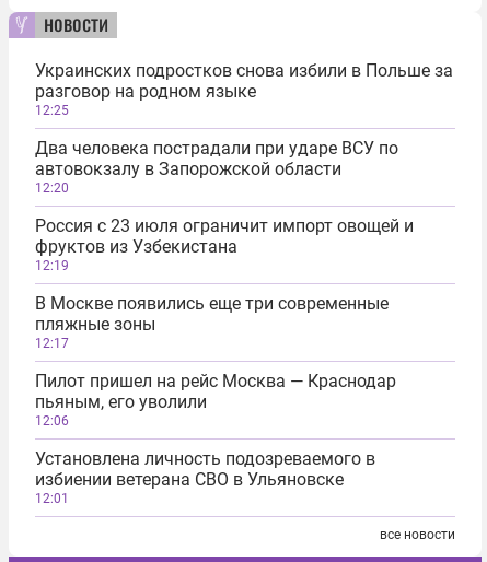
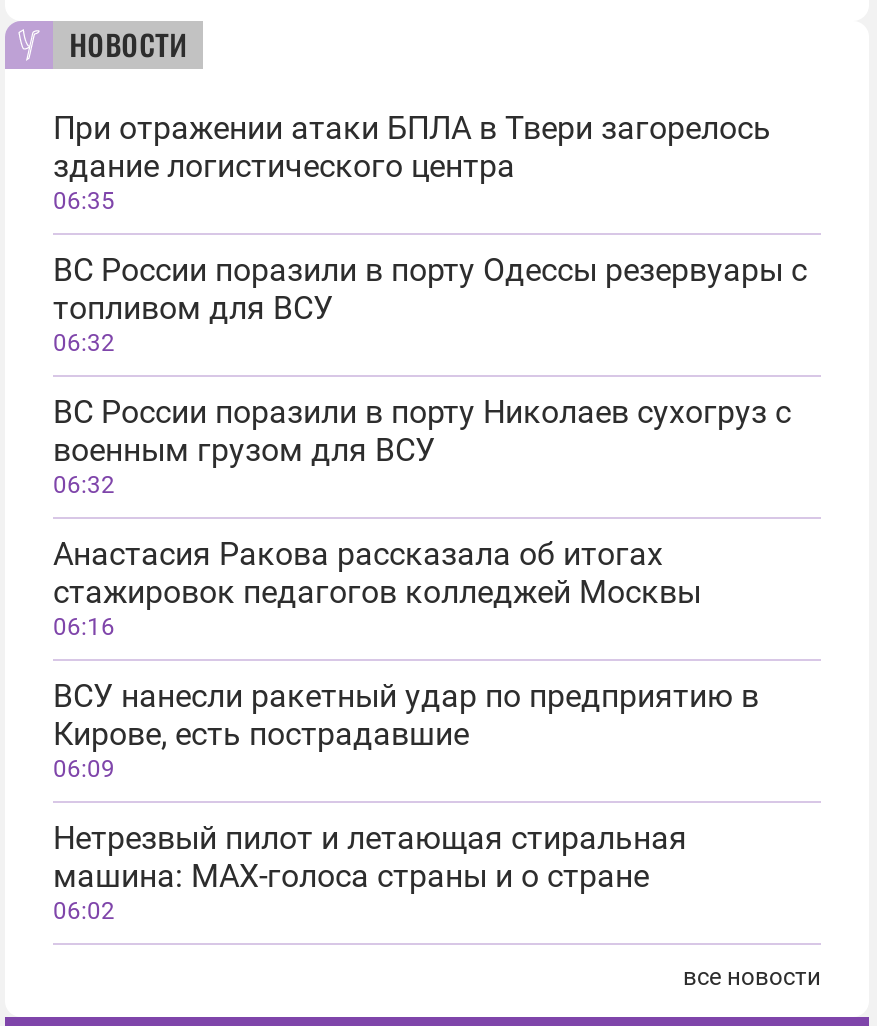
- Украинских подростков снова избили в Польше за
- разговор на родном языке
- 12:25
+ При отражении атаки БПЛА в Твери загорелось
+ здание логистического центра
+ 06:35

- Два человека пострадали при ударе ВСУ по
- автовокзалу в Запорожской области
- 12:20
+ ВС России поразили в порту Одессы резервуары с
+ топливом для ВСУ
+ 06:32

- Россия с 23 июля ограничит импорт овощей и
- фруктов из Узбекистана
- 12:19
+ ВС России поразили в порту Николаев сухогруз с
+ военным грузом для ВСУ
+ 06:32

- В Москве появились еще три современные
- пляжные зоны
- 12:17
+ Анастасия Ракова рассказала об итогах
+ стажировок педагогов колледжей Москвы
+ 06:16

- Пилот пришел на рейс Москва — Краснодар
- пьяным, его уволили
- 12:06
+ ВСУ нанесли ракетный удар по предприятию в
+ Кирове, есть пострадавшие
+ 06:09

- Установлена личность подозреваемого в
- избиении ветерана СВО в Ульяновске
- 12:01
+ Нетрезвый пилот и летающая стиральная
+ машина: MAX-голоса страны и о стране
+ 06:02
